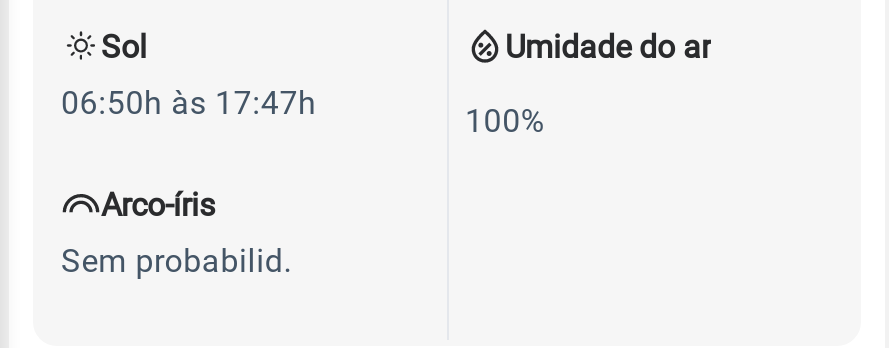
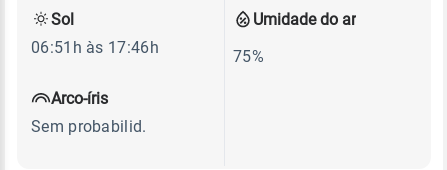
- 06:50h às 17:47h
+ 06:51h às 17:46h

- 100%
+ 75%
